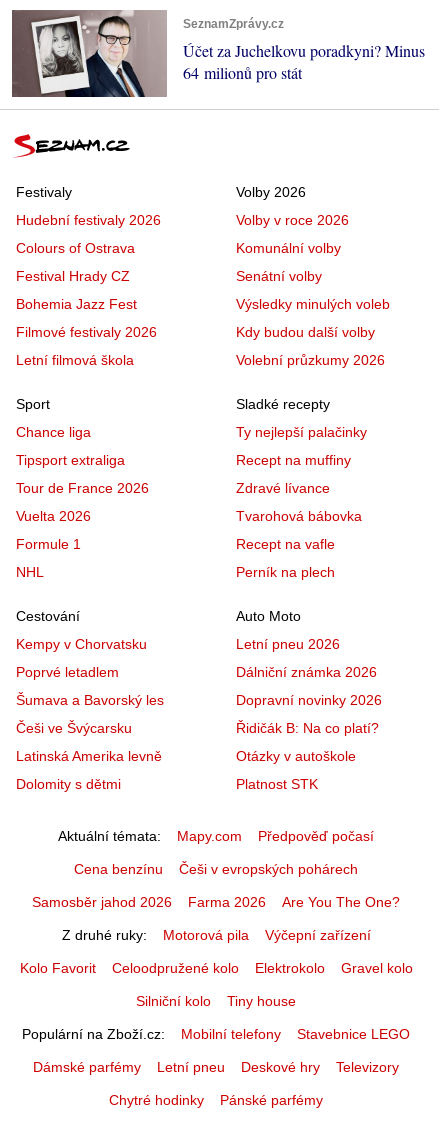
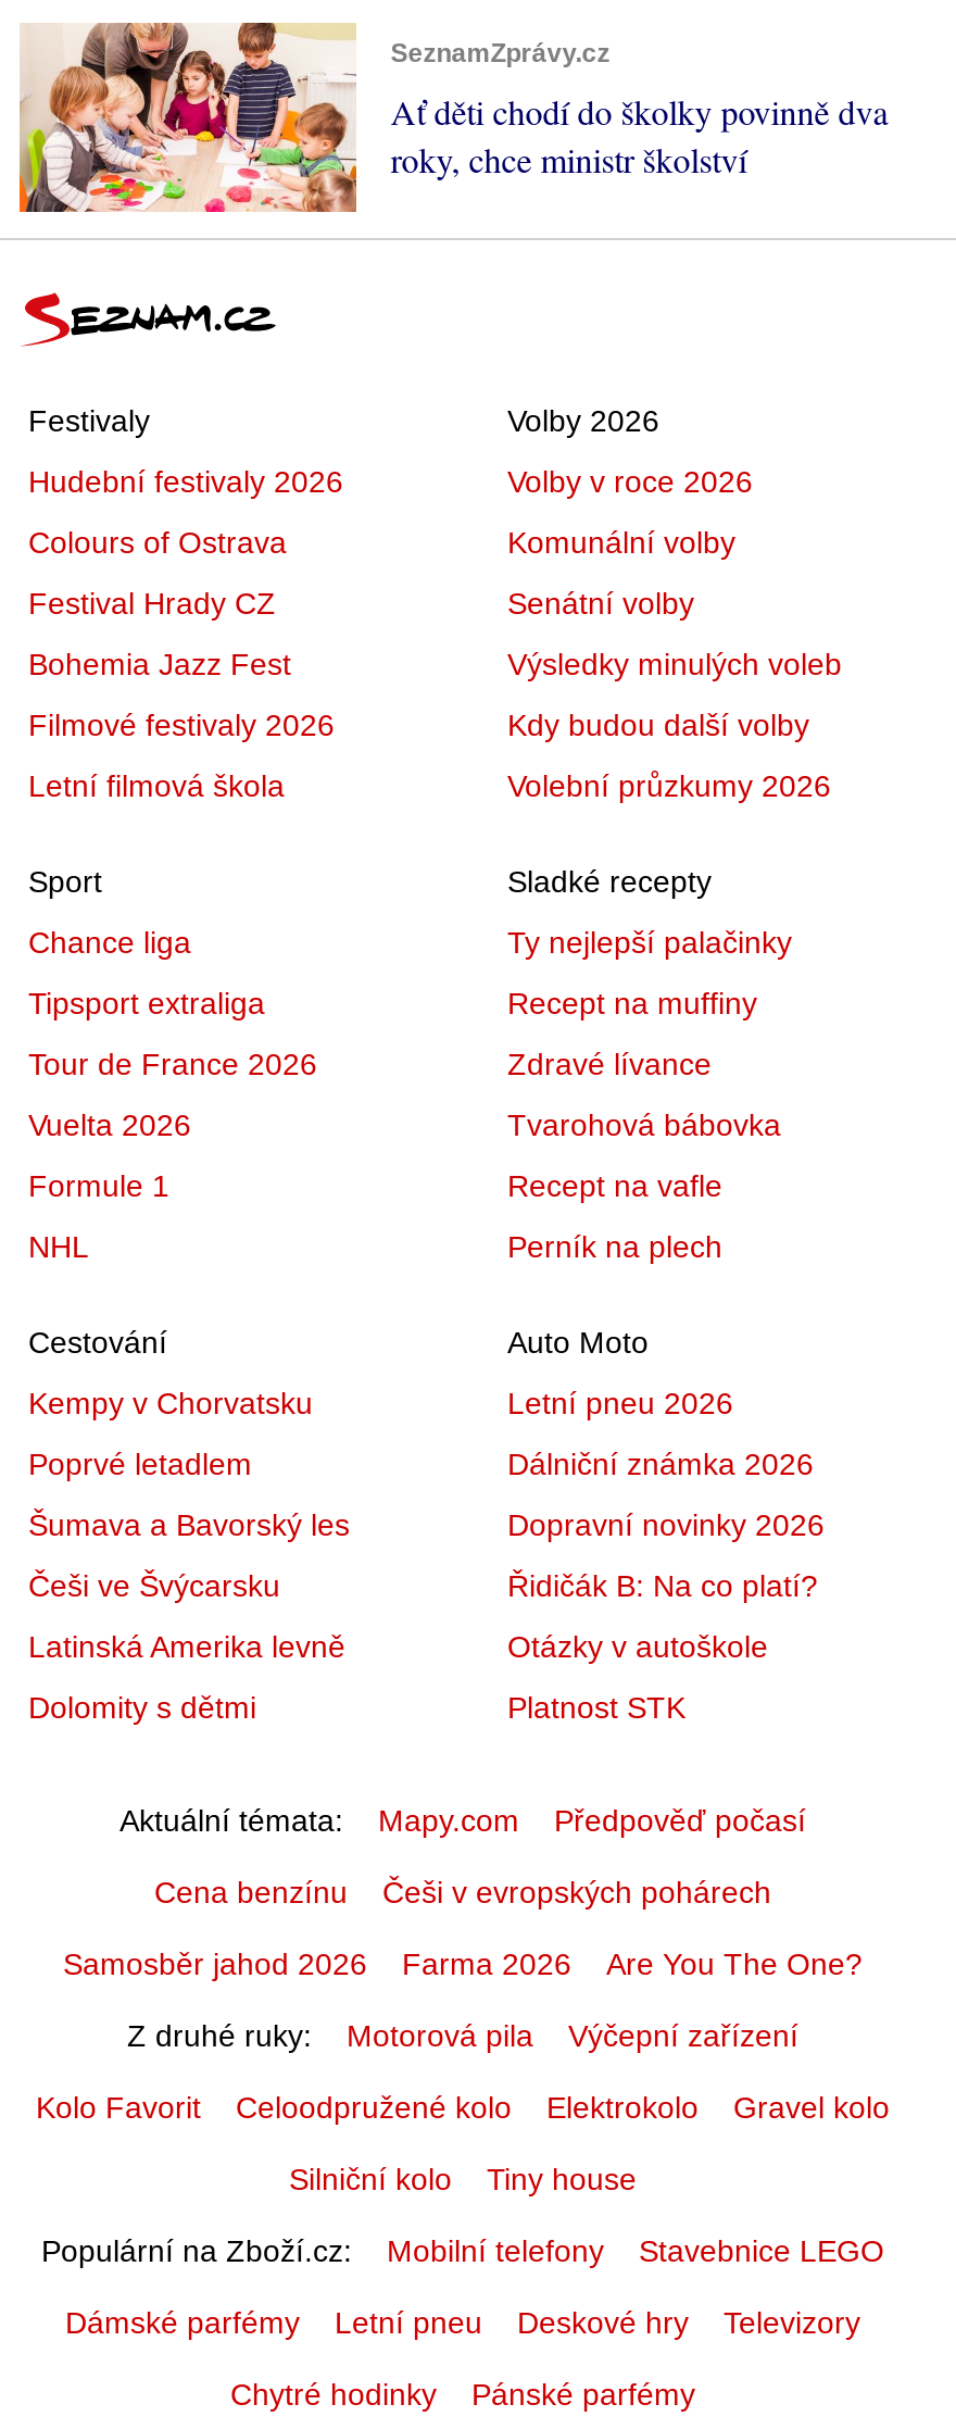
- [image]
- Účet za Juchelkovu poradkyni? Minus
- 64 milionů pro stát
+ [image]
+ Ať děti chodí do školky povinně dva
+ roky, chce ministr školství
